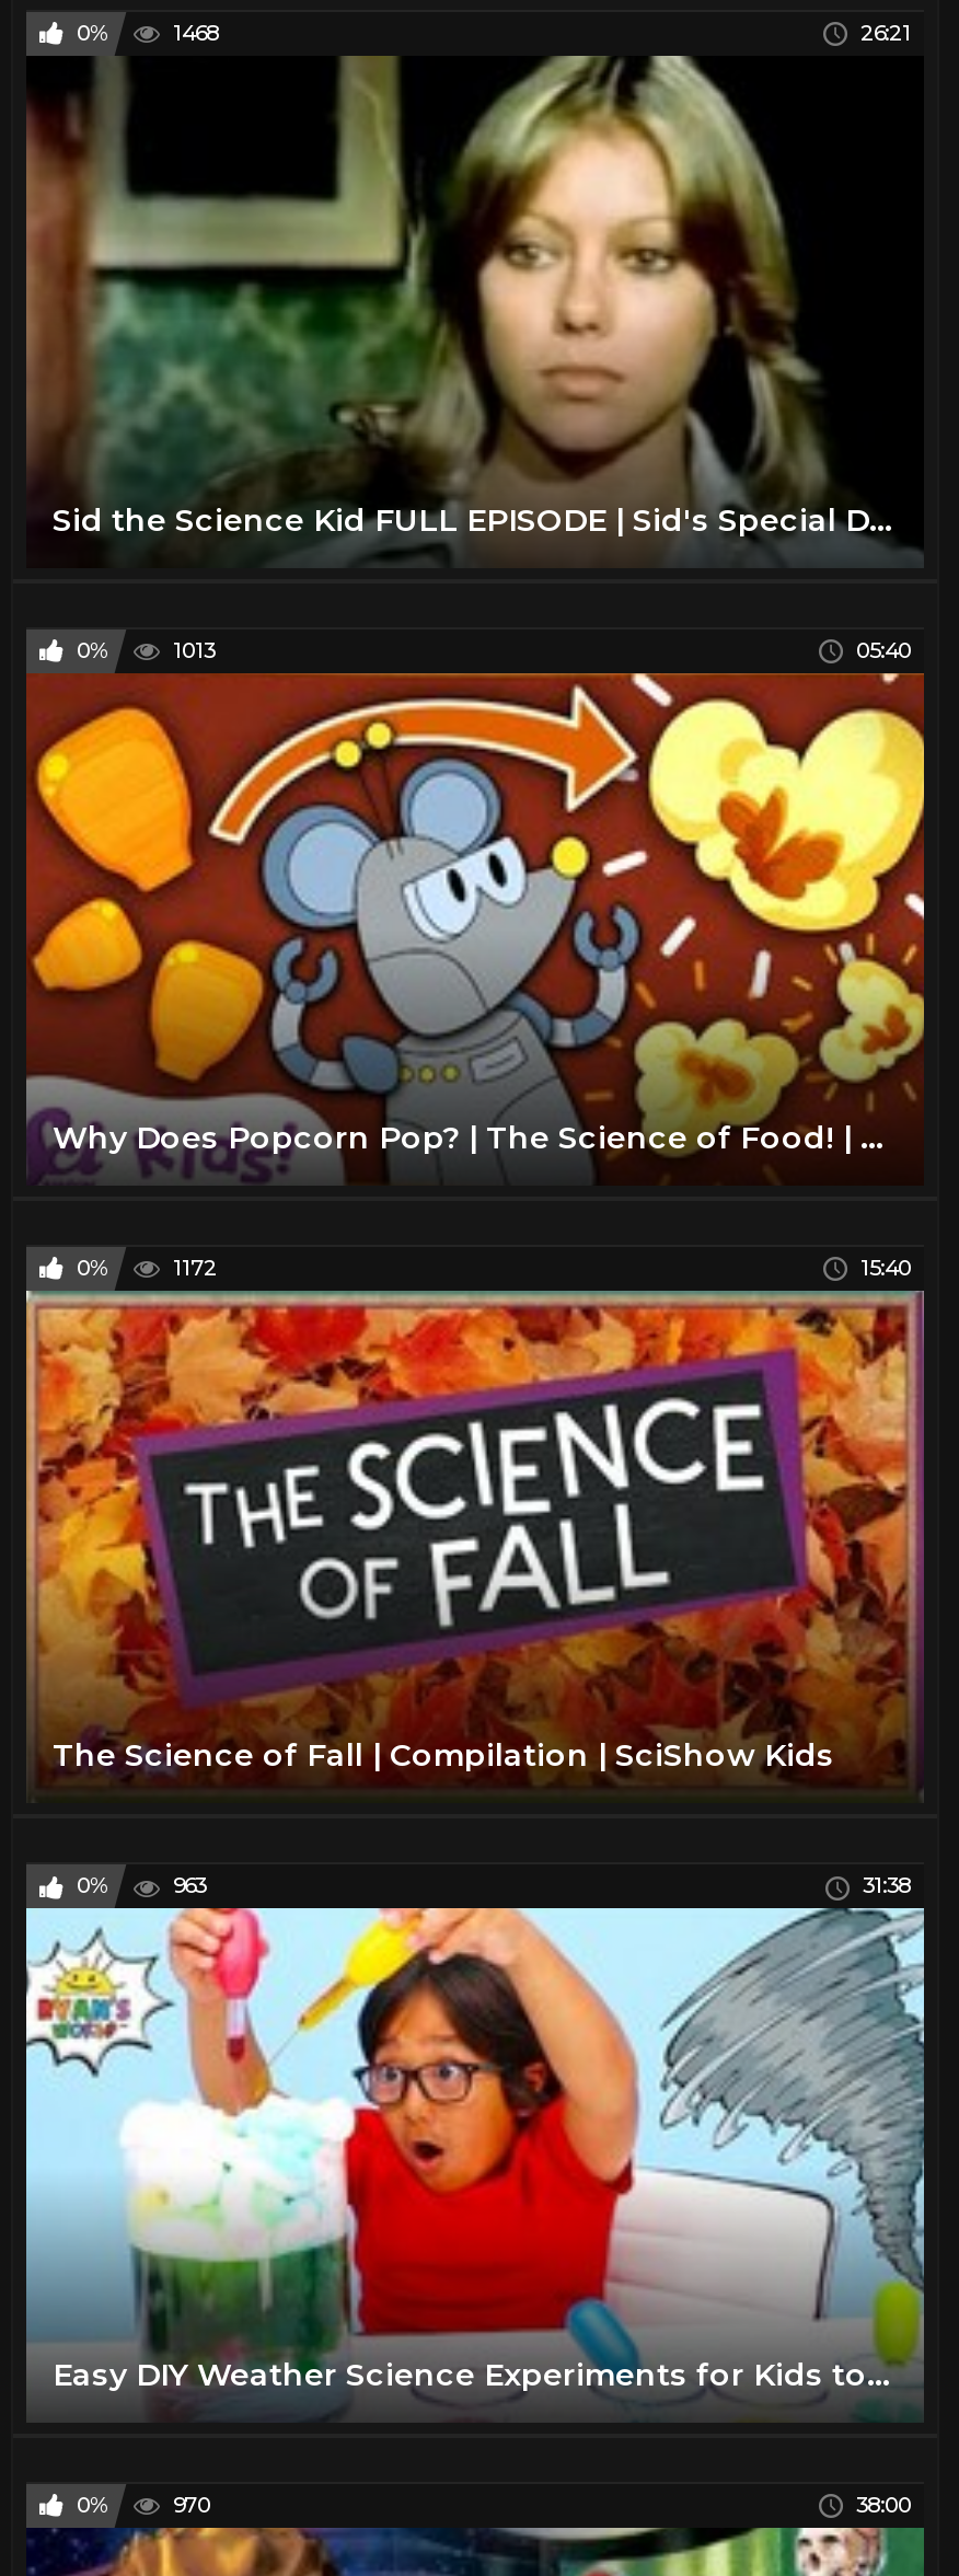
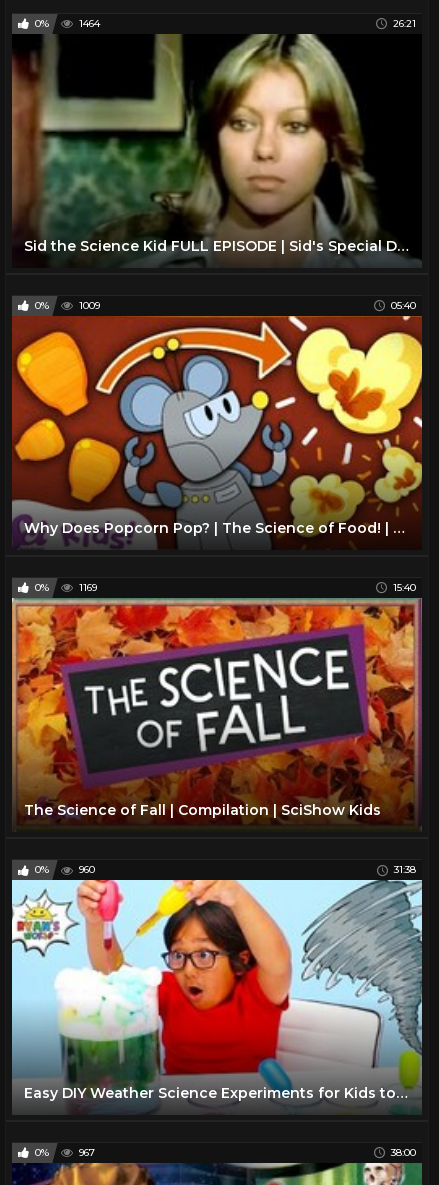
- 1468
+ 1464

- 1013
+ 1009

- 1172
+ 1169

- 963
+ 960

- 970
+ 967
